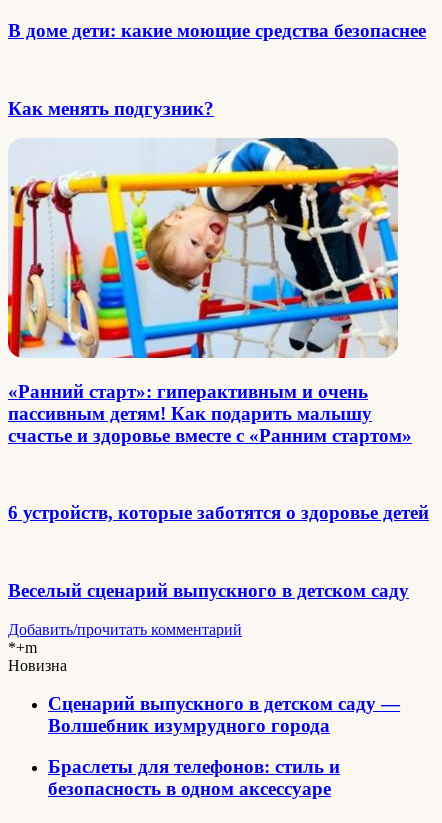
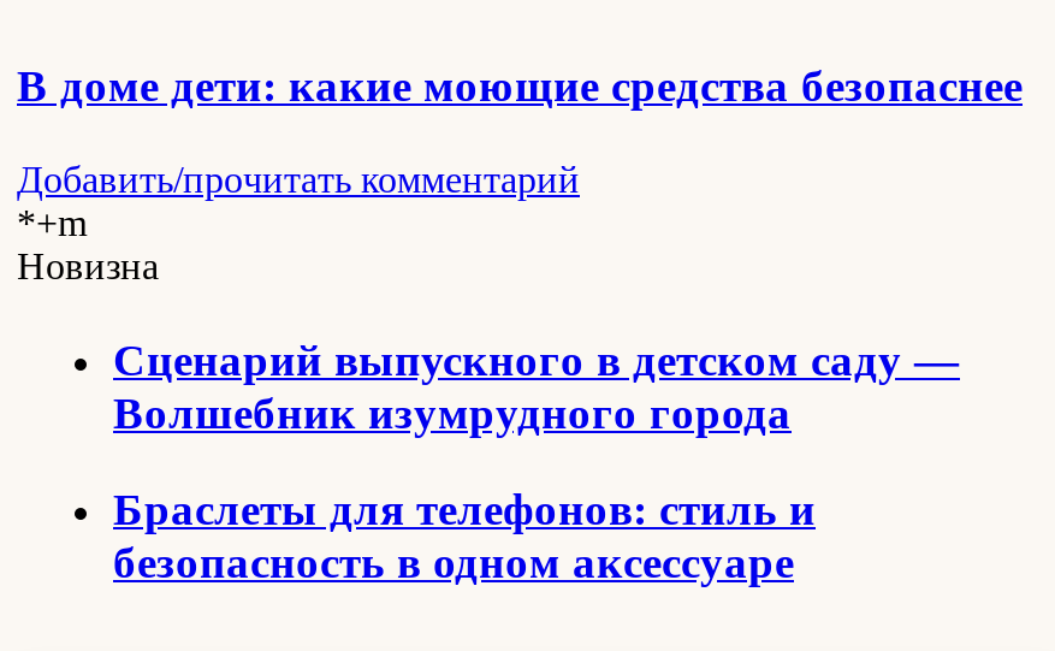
- Как менять подгузник?

- [image]
- «Ранний старт»: гиперактивным и очень
- пассивным детям! Как подарить малышу
- счастье и здоровье вместе с «Ранним стартом»

- 6 устройств, которые заботятся о здоровье детей

- Веселый сценарий выпускного в детском саду
